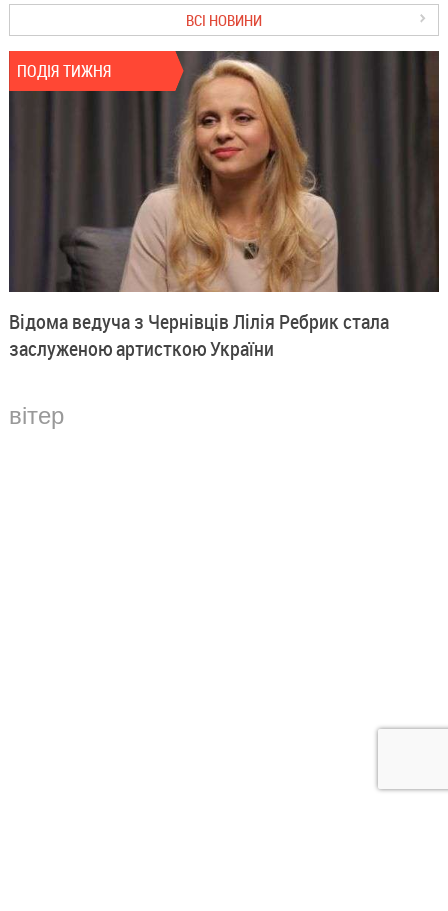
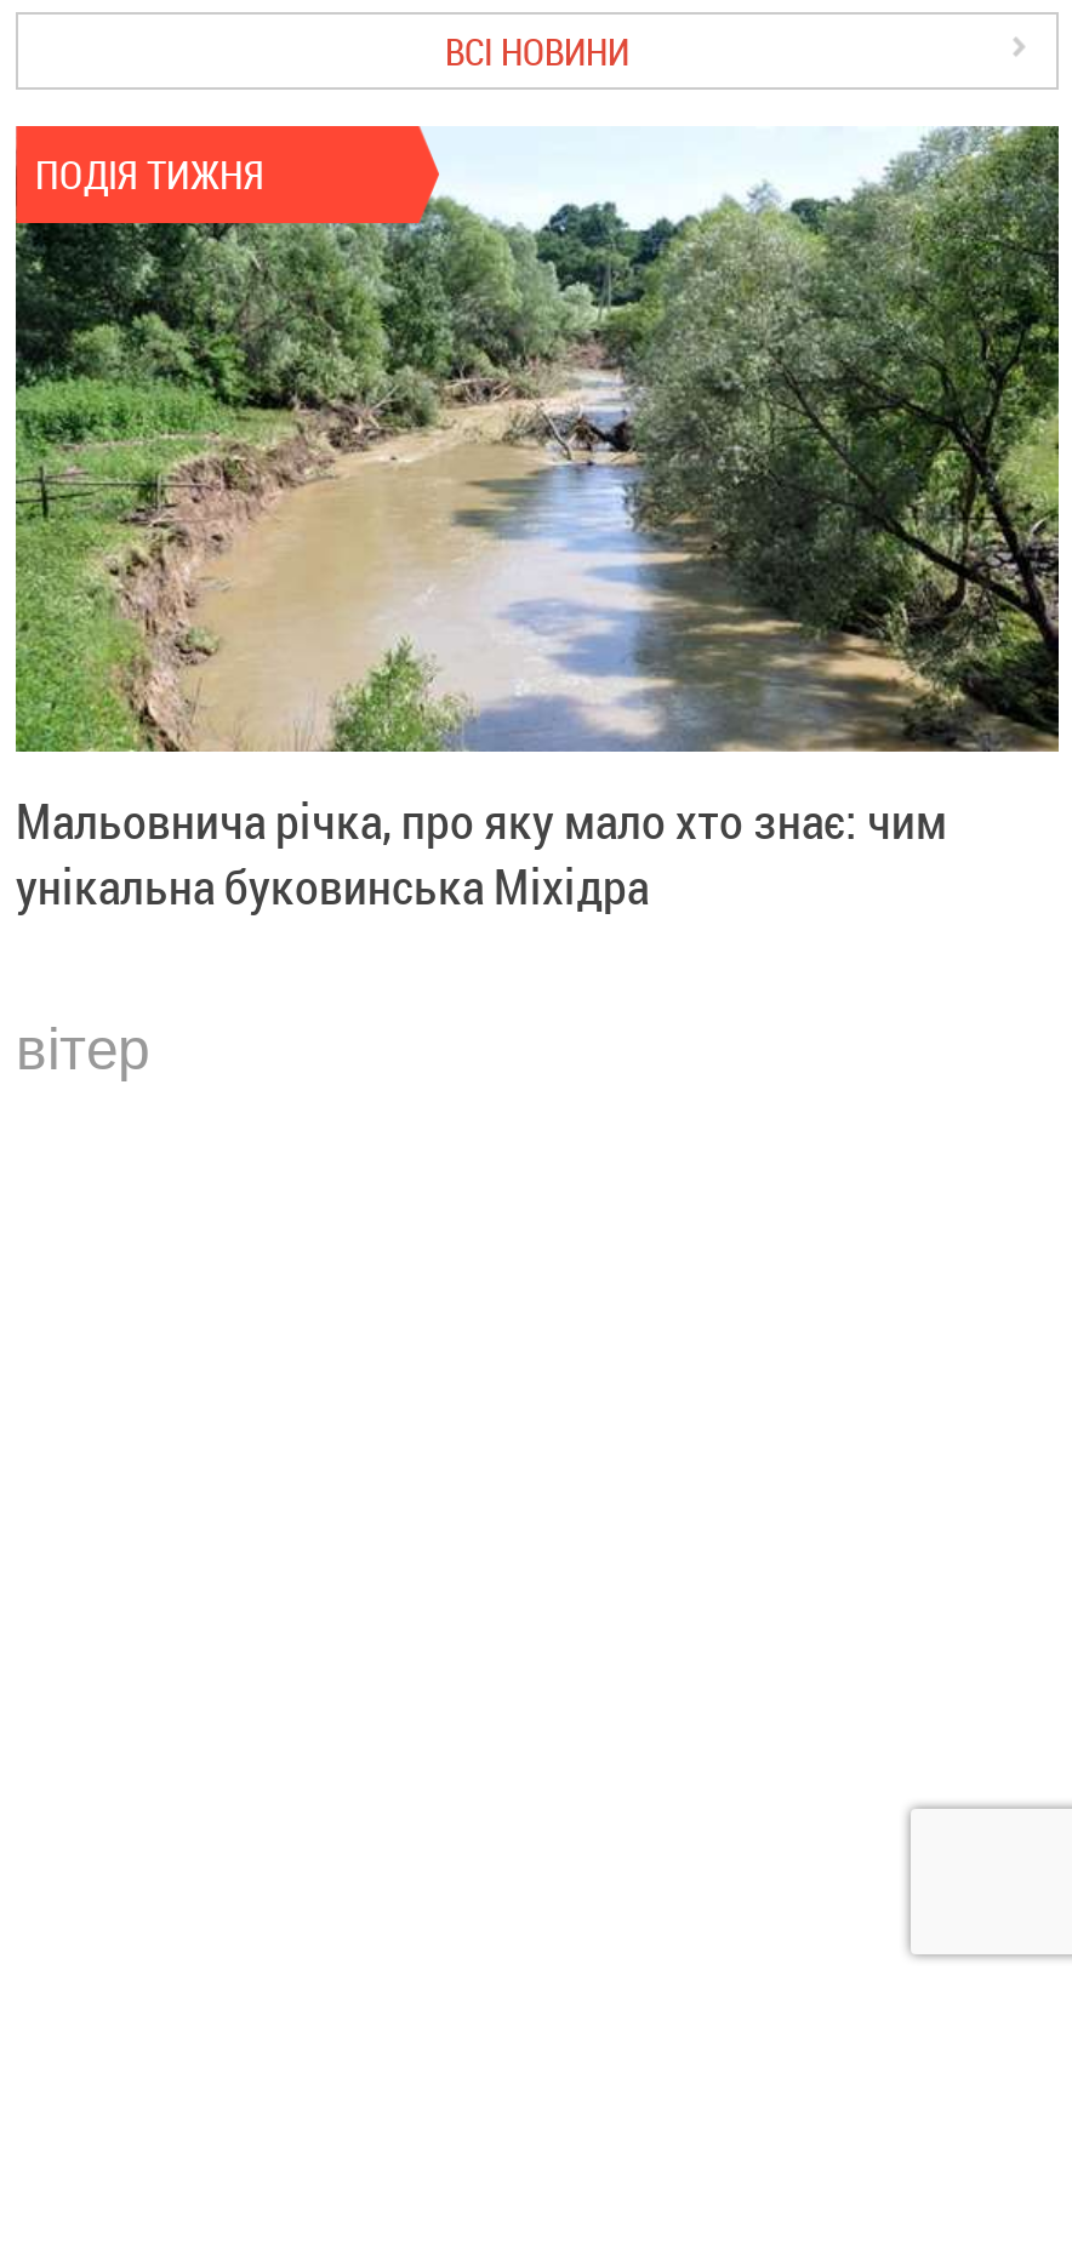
- [image]
- Відома ведуча з Чернівців Лілія Ребрик стала
- заслуженою артисткою України
+ [image]
+ Мальовнича річка, про яку мало хто знає: чим
+ унікальна буковинська Міхідра
